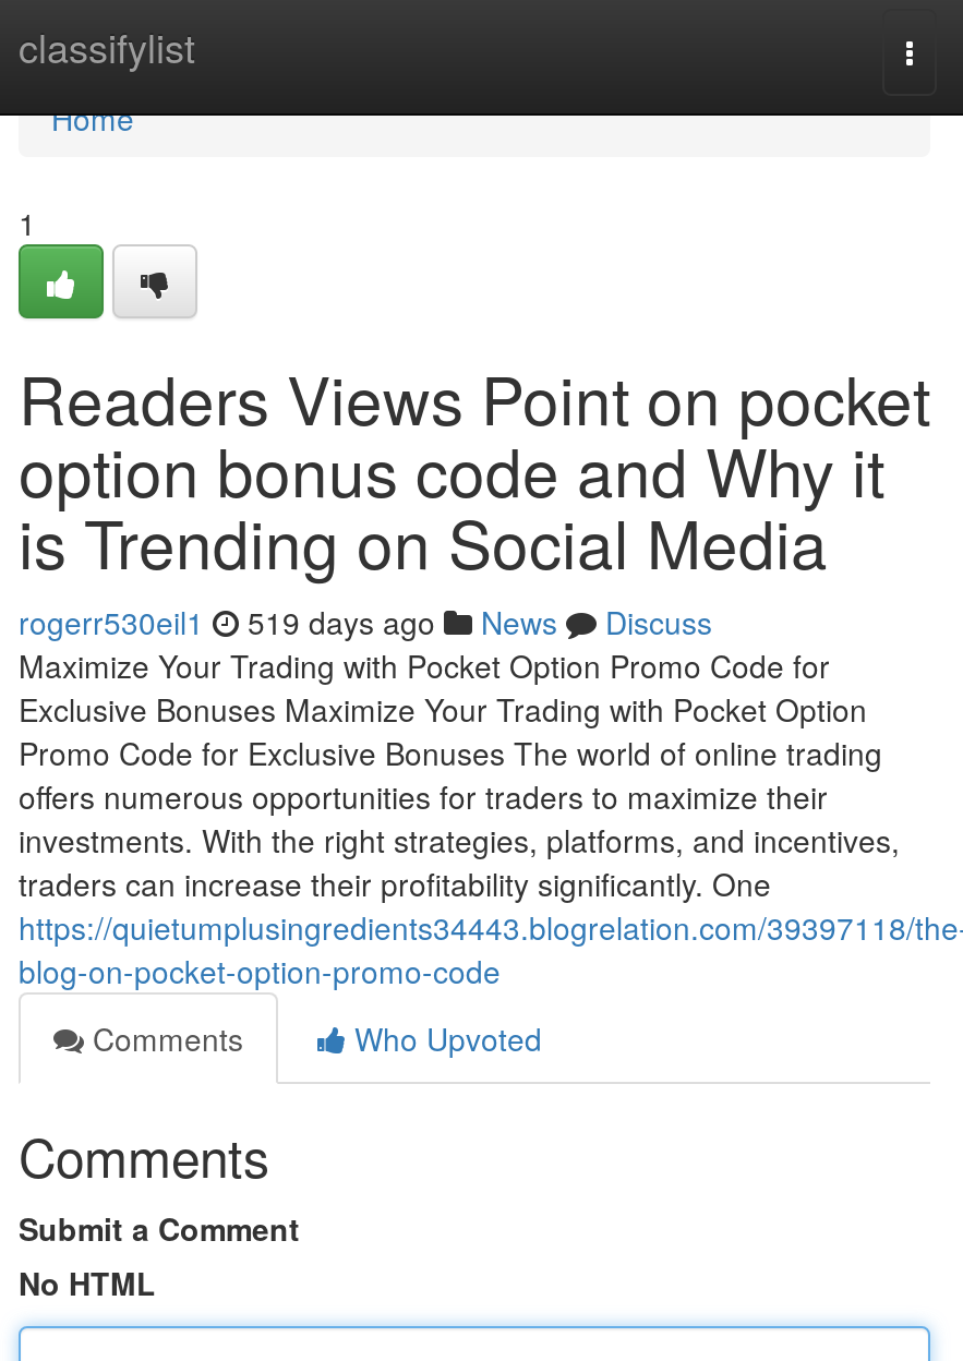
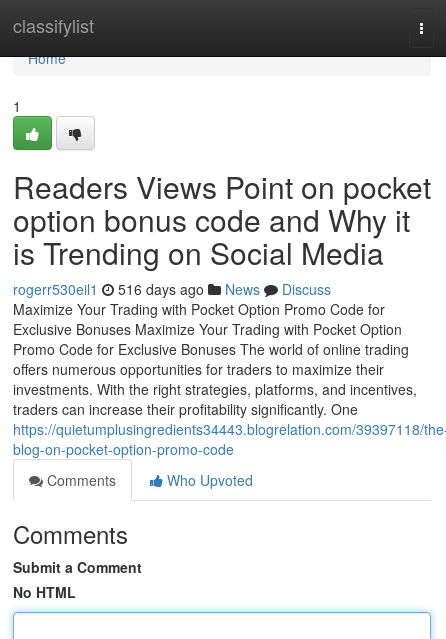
- rogerr530eil1 519 days ago News Discuss
+ rogerr530eil1 516 days ago News Discuss
